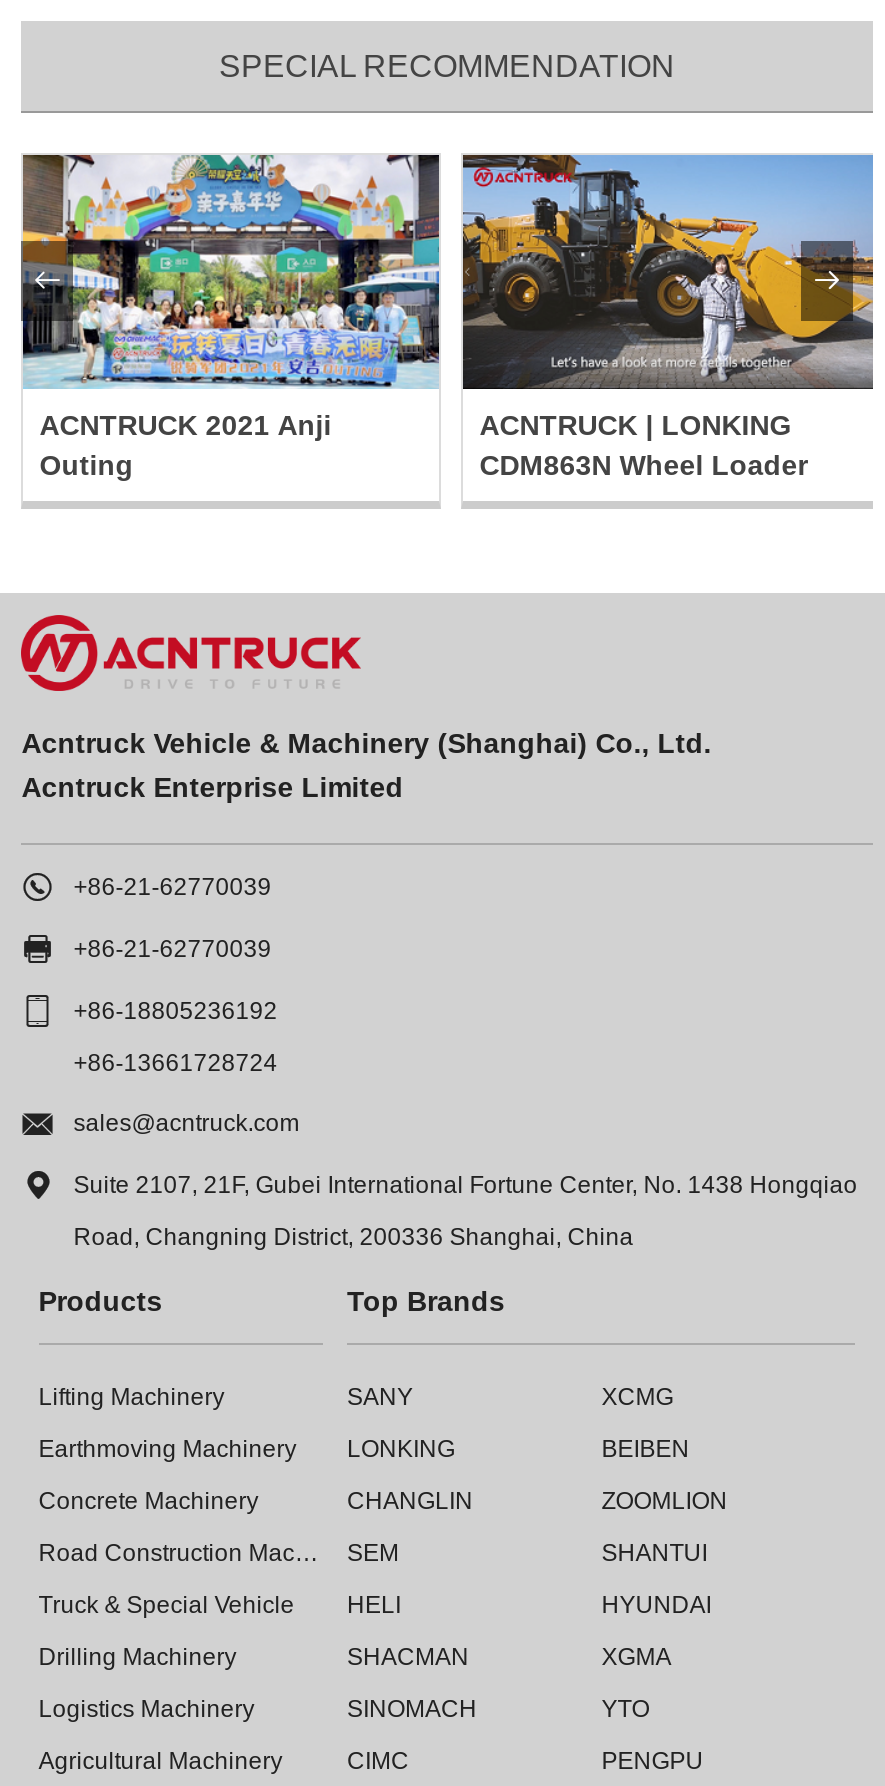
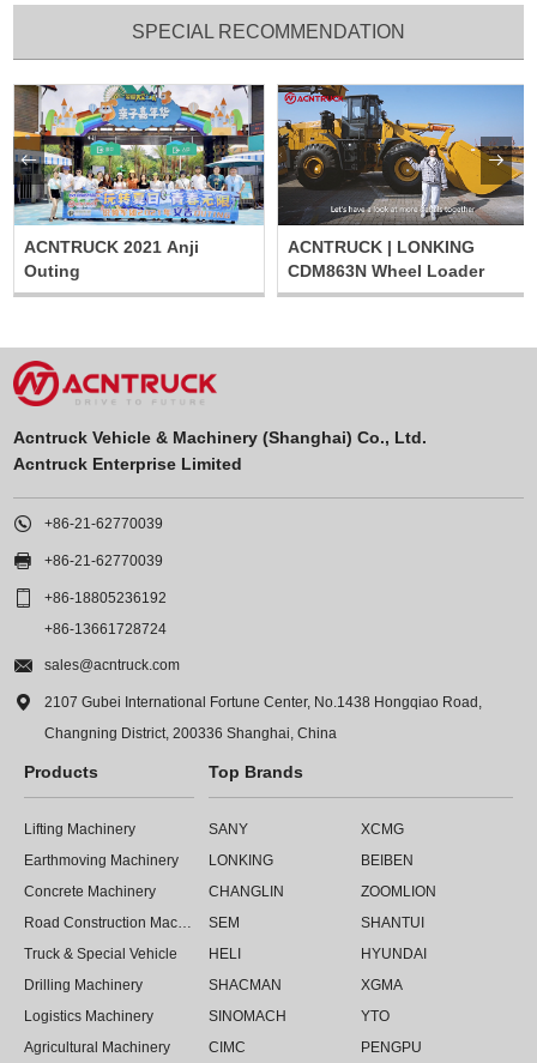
- Suite 2107, 21F, Gubei International Fortune Center, No. 1438 Hongqiao
+ 2107 Gubei International Fortune Center, No.1438 Hongqiao Road,

- Road, Changning District, 200336 Shanghai, China
+ Changning District, 200336 Shanghai, China
